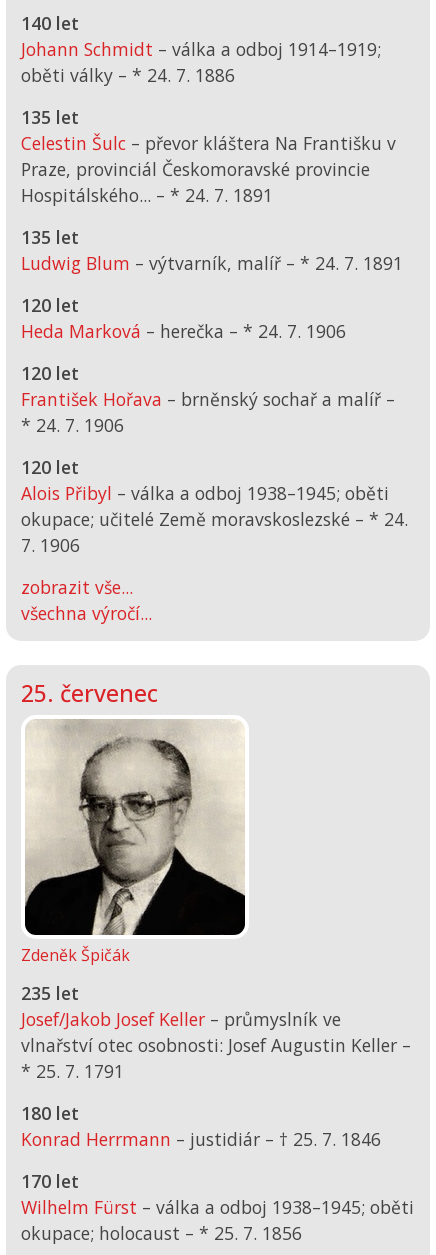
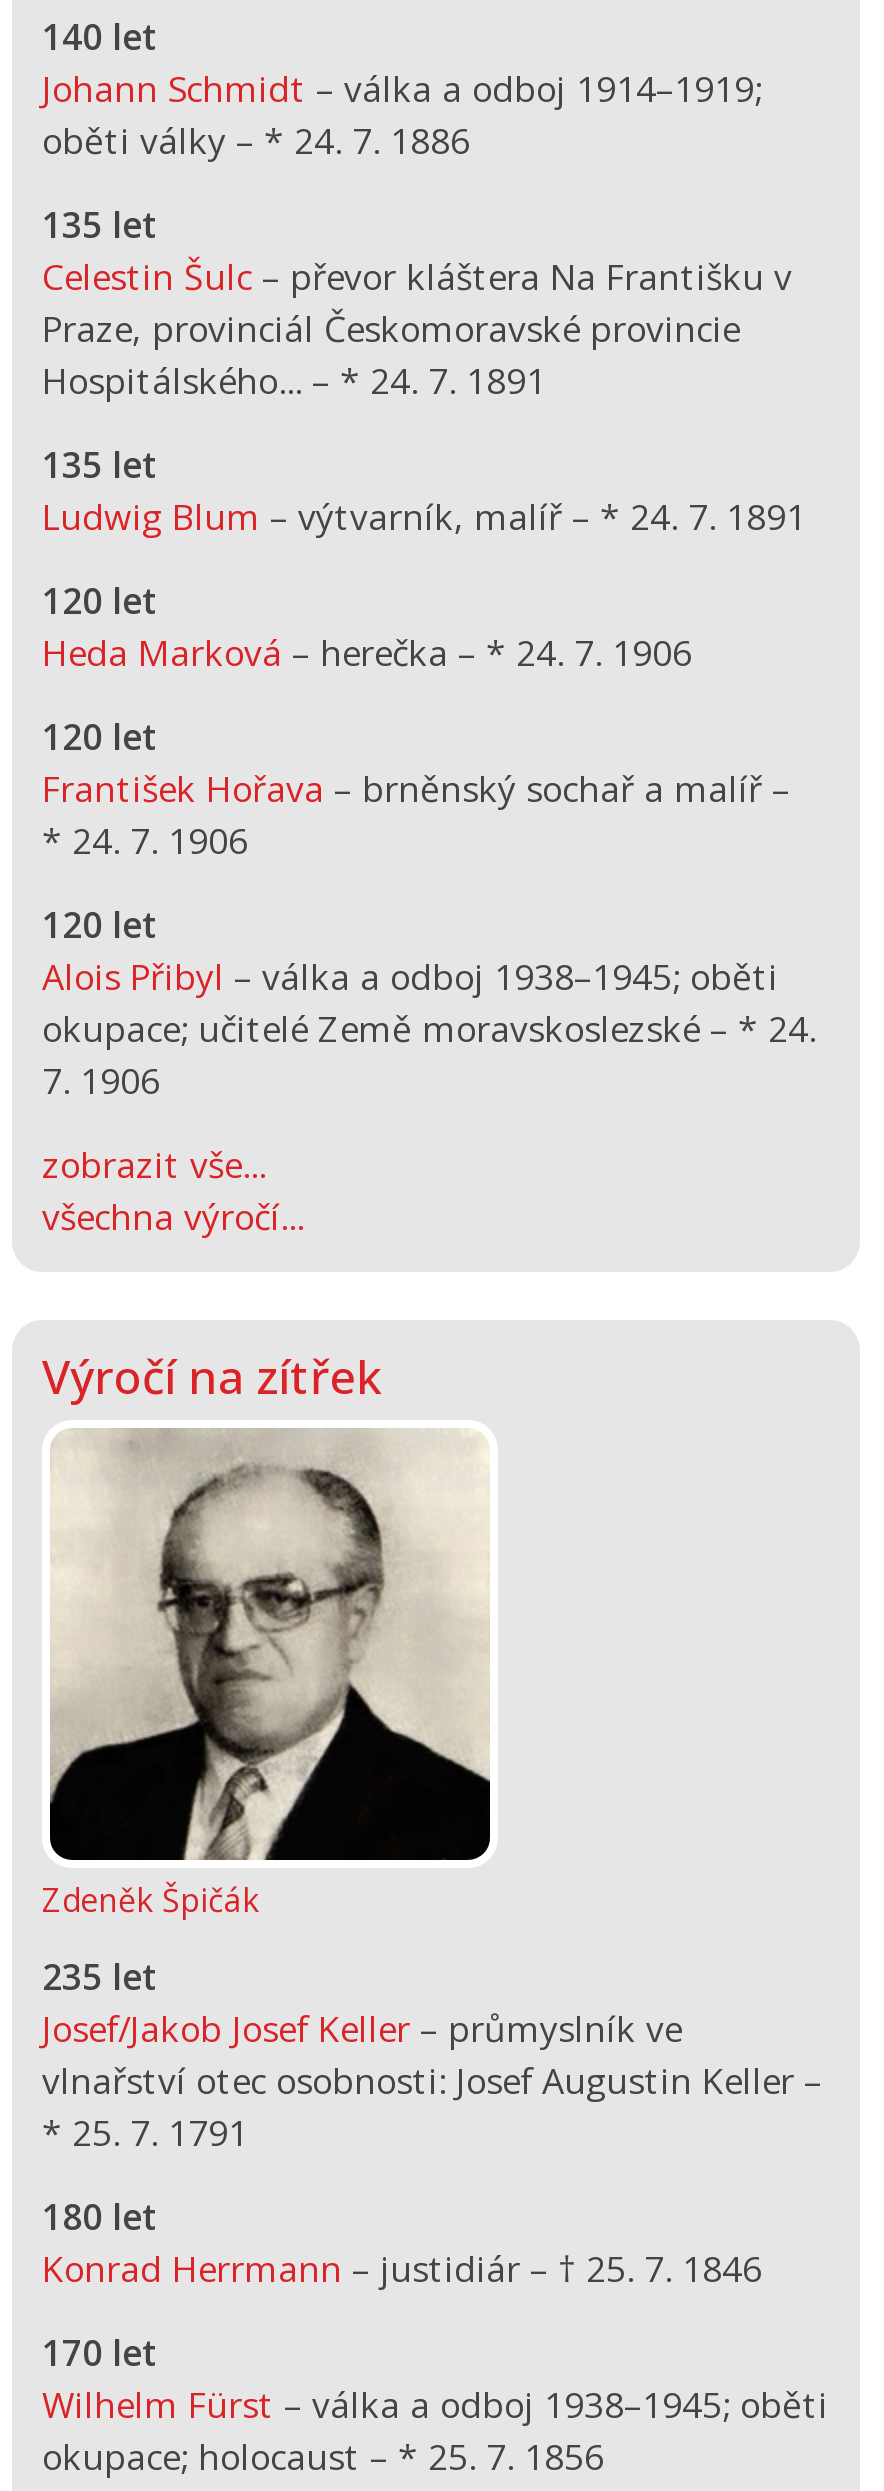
- 25. červenec
+ Výročí na zítřek
